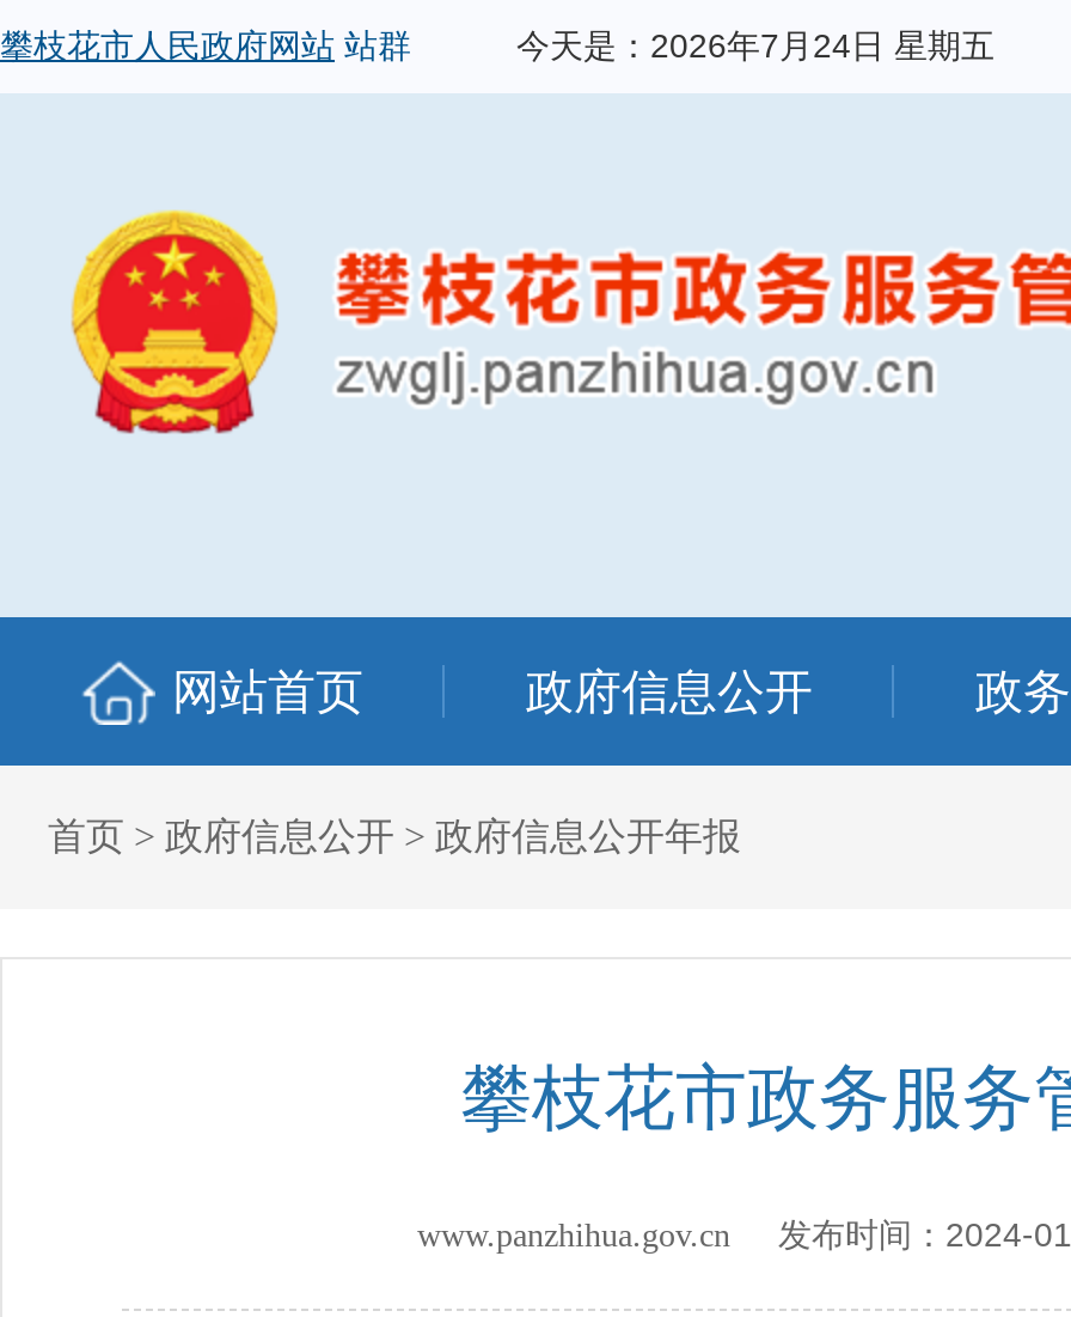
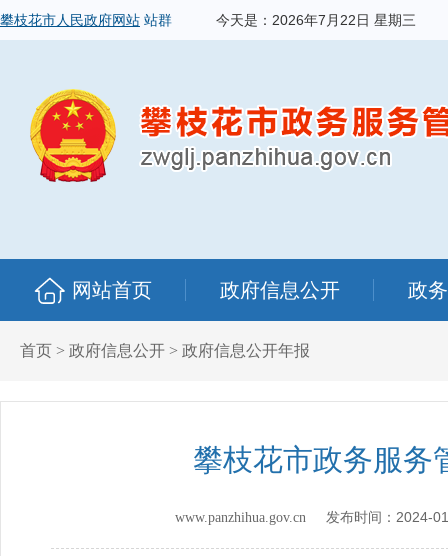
- 今天是：2026年7月24日 星期五
+ 今天是：2026年7月22日 星期三
